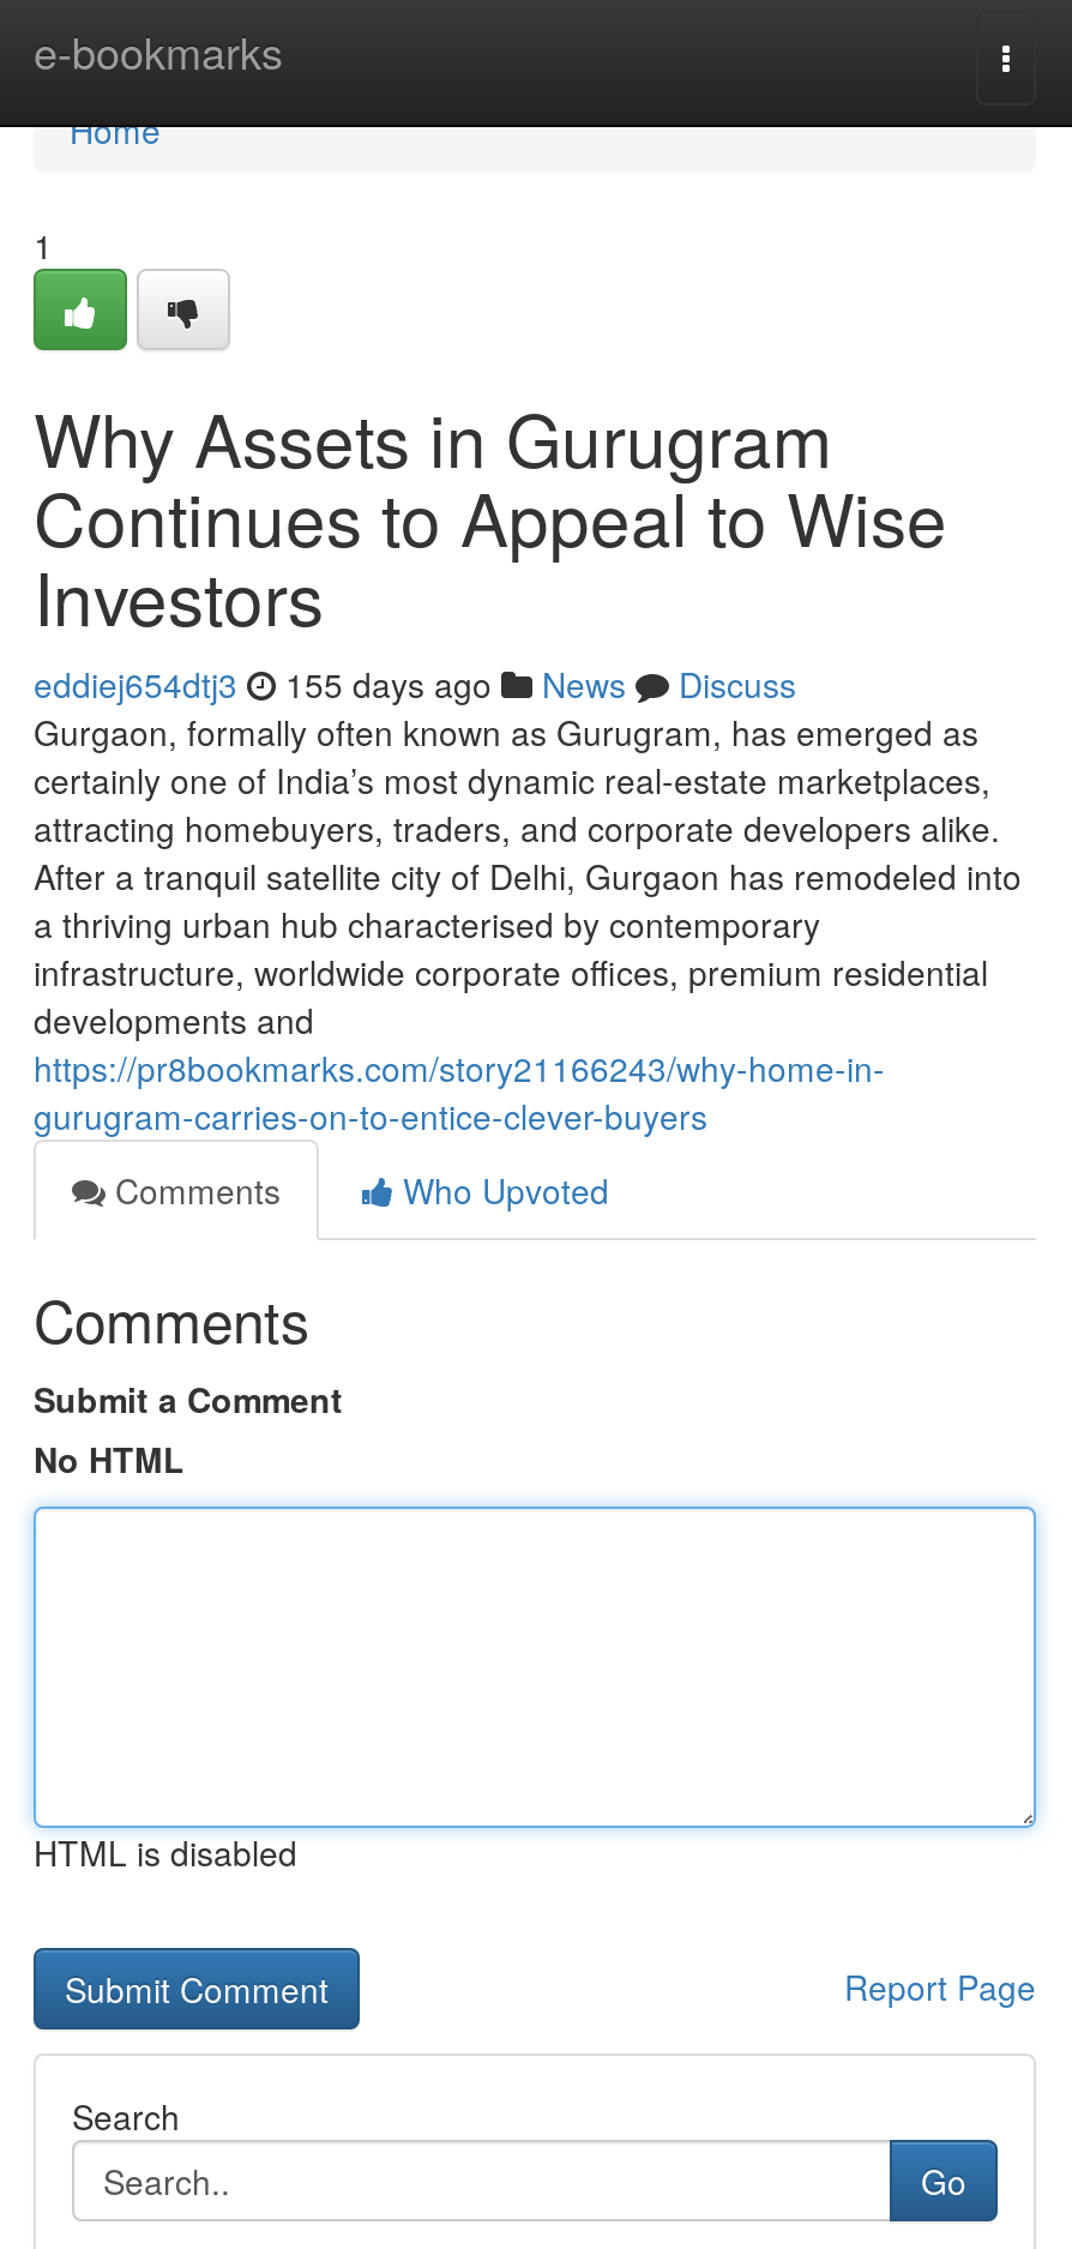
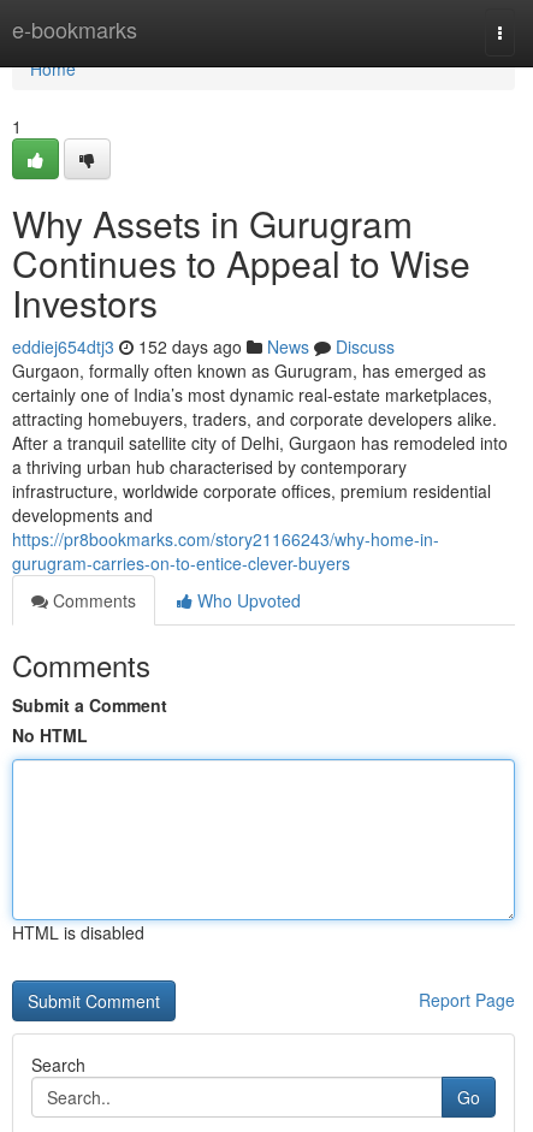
- eddiej654dtj3 155 days ago News Discuss
+ eddiej654dtj3 152 days ago News Discuss
